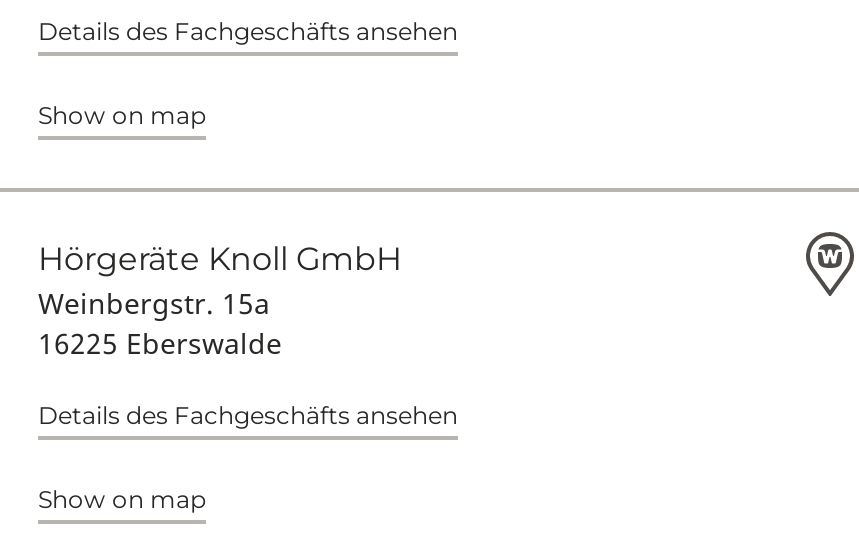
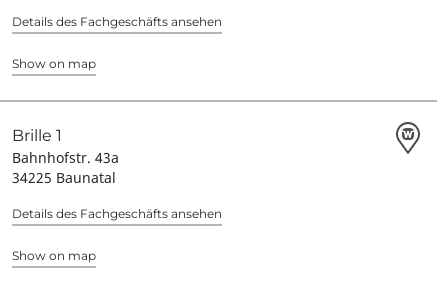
- Hörgeräte Knoll GmbH
- Weinbergstr. 15a
- 16225 Eberswalde
+ Brille 1
+ Bahnhofstr. 43a
+ 34225 Baunatal
